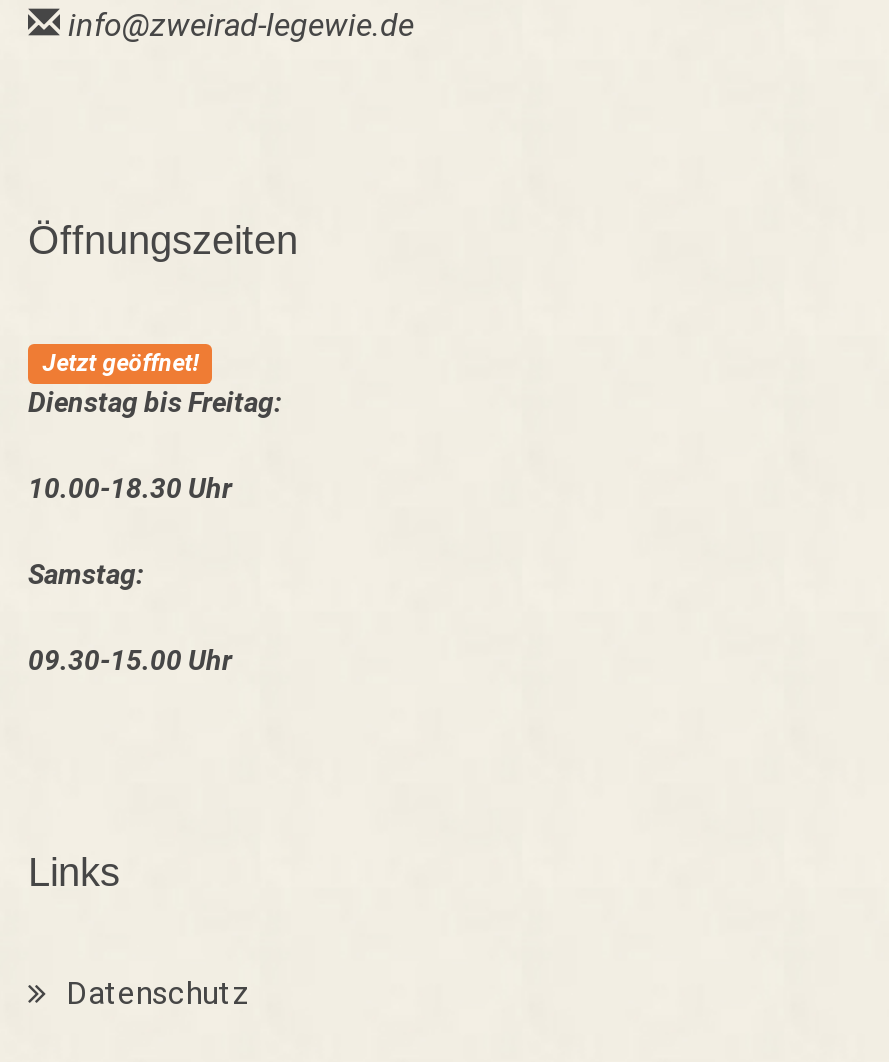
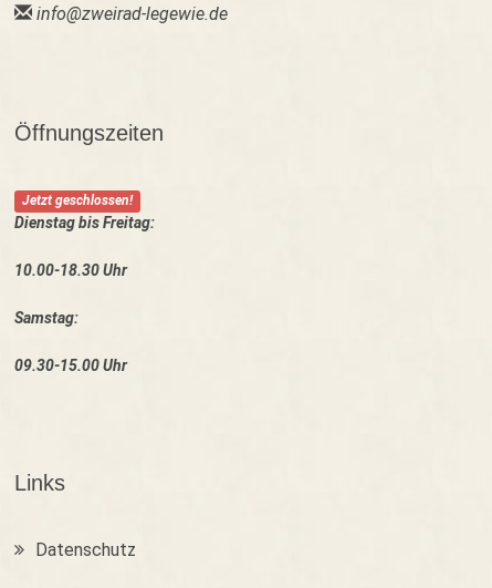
- Jetzt geöffnet!
+ Jetzt geschlossen!
